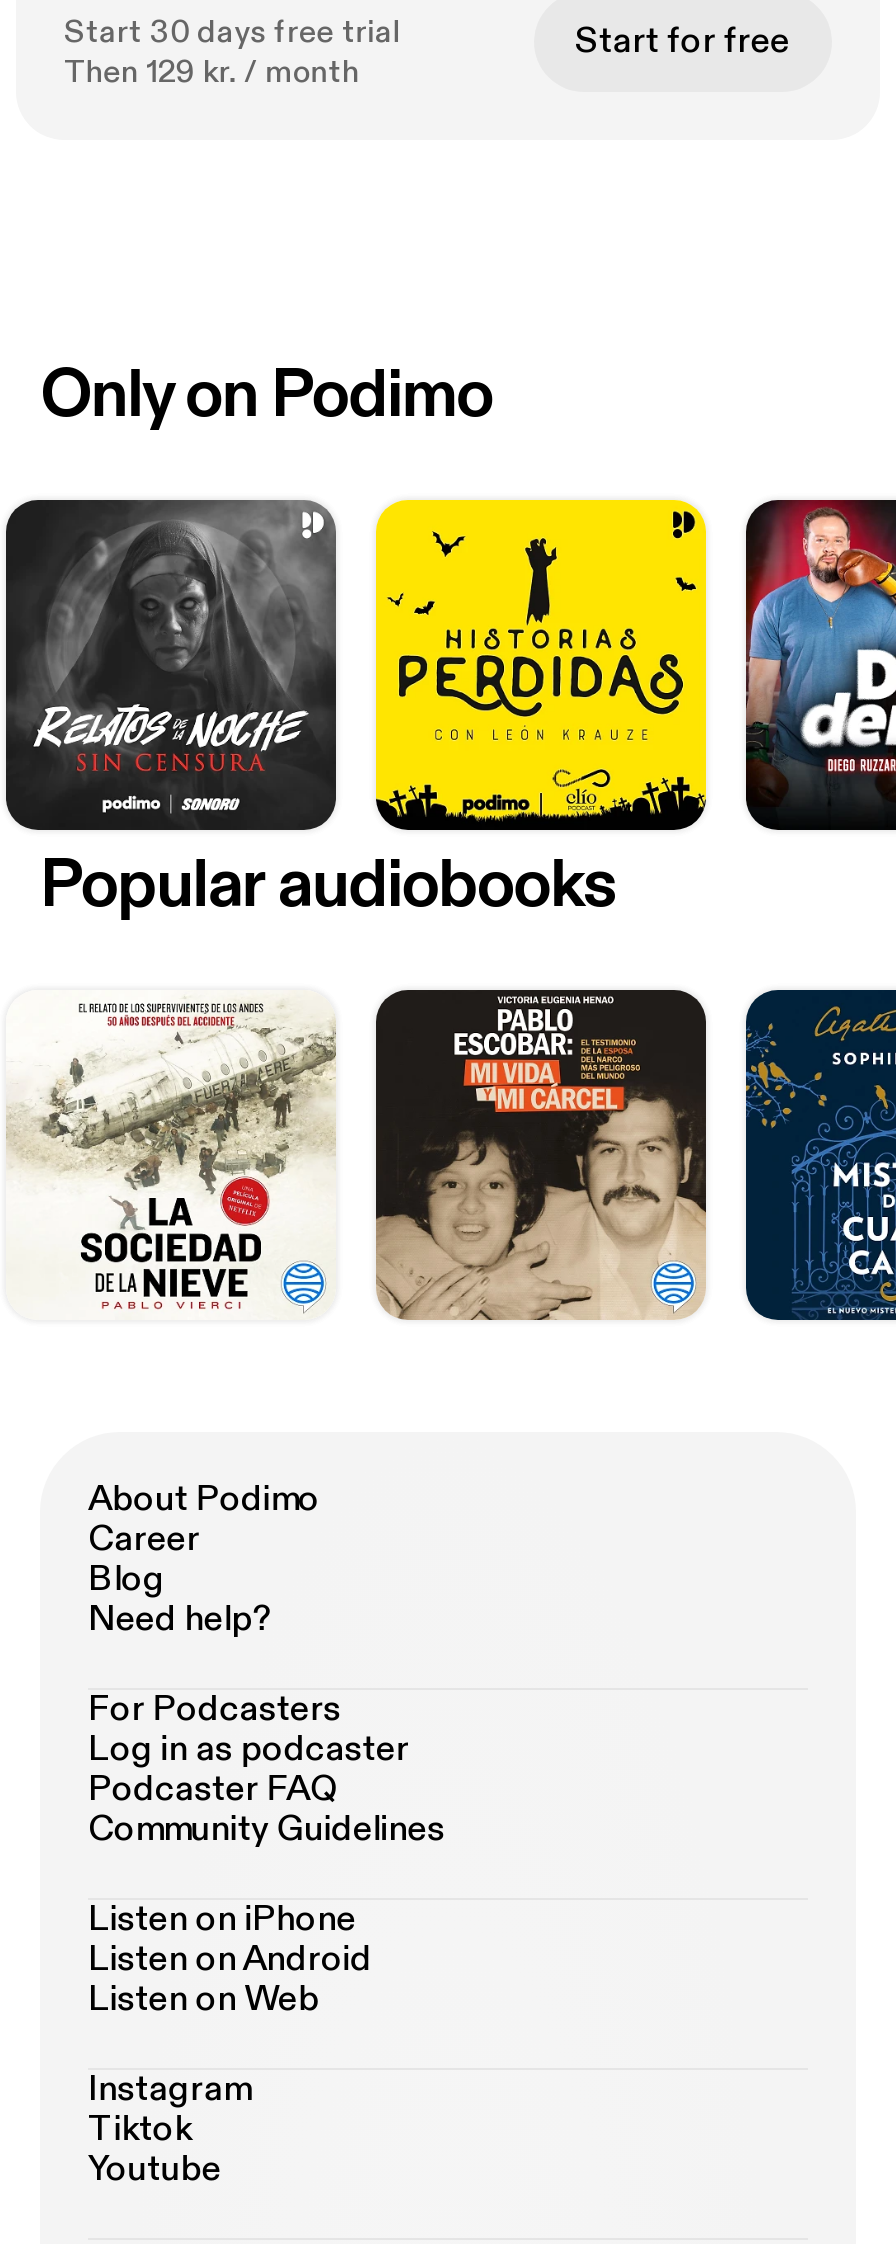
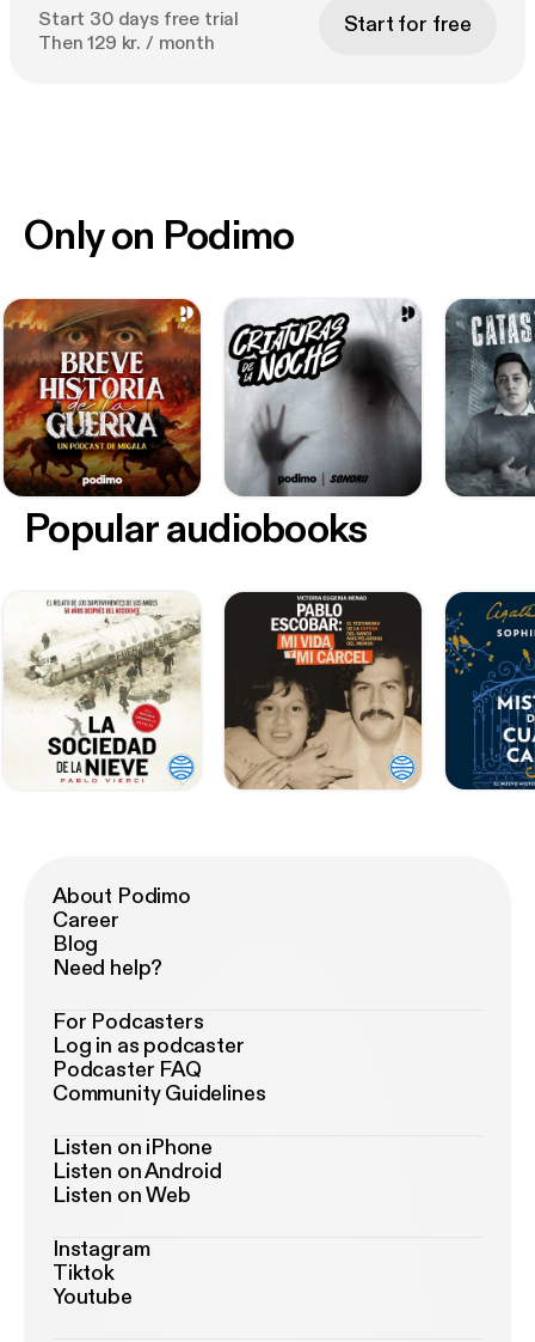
- [image]
+ [image]

- [image]
+ [image]

- [image]
+ [image]
